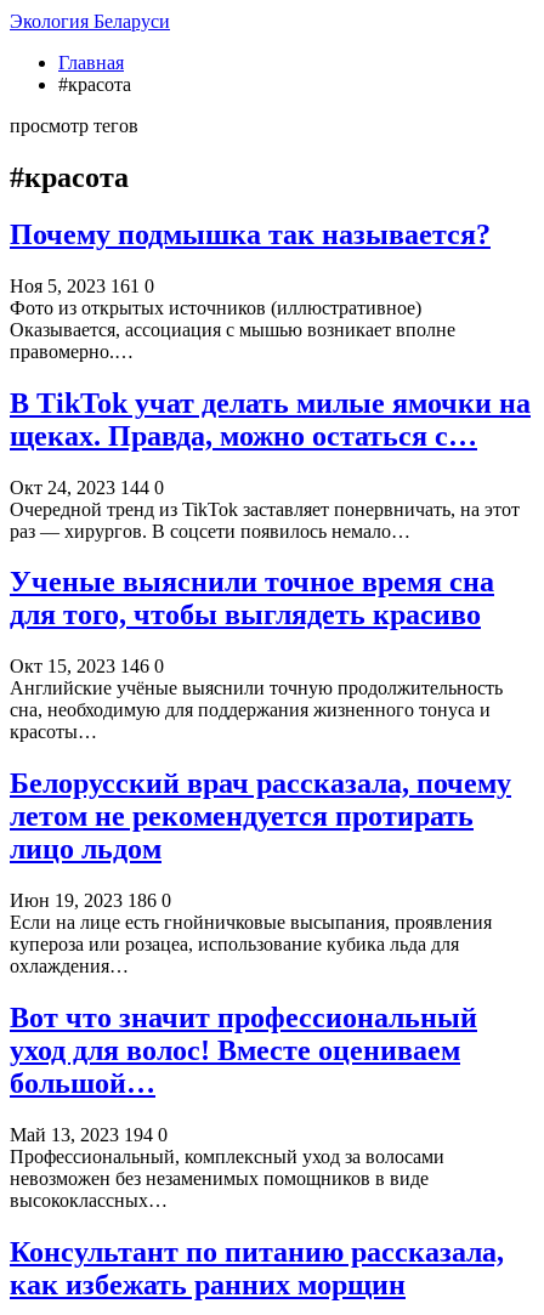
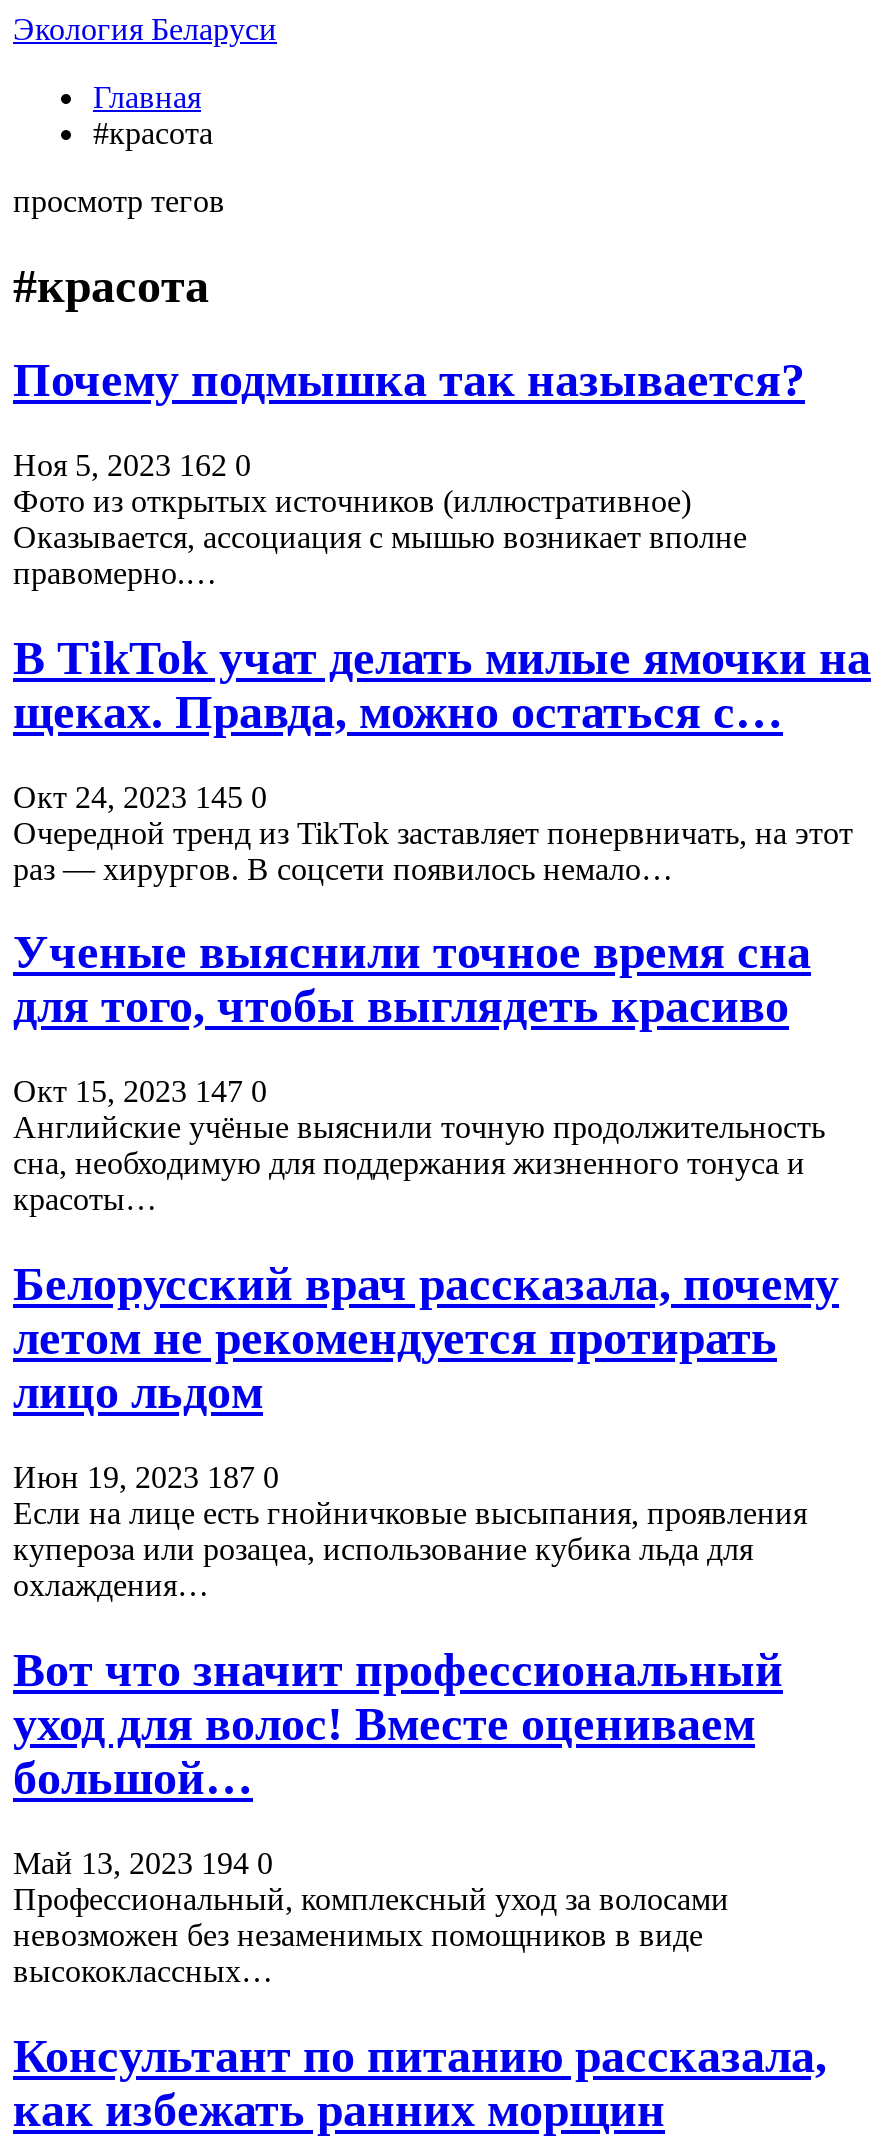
- Ноя 5, 2023 161 0
+ Ноя 5, 2023 162 0

- Окт 24, 2023 144 0
+ Окт 24, 2023 145 0

- Окт 15, 2023 146 0
+ Окт 15, 2023 147 0

- Июн 19, 2023 186 0
+ Июн 19, 2023 187 0
